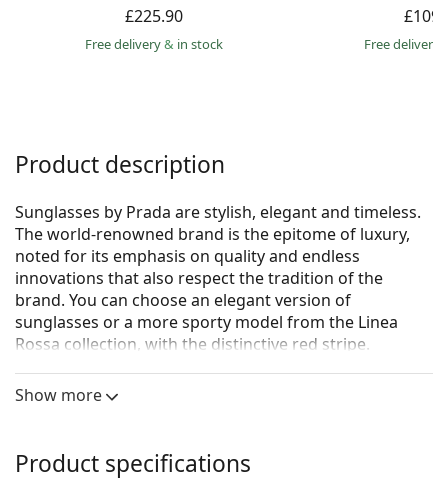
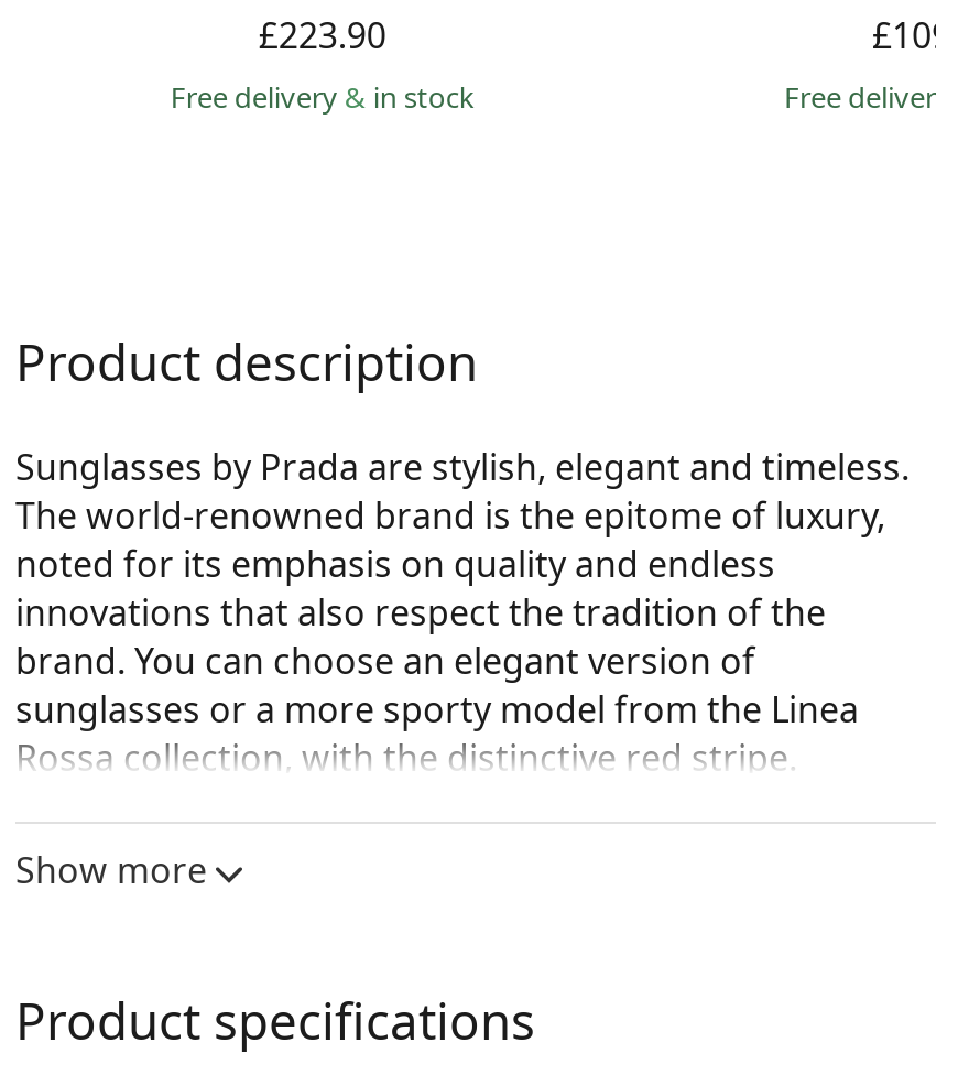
- £225.90
+ £223.90
